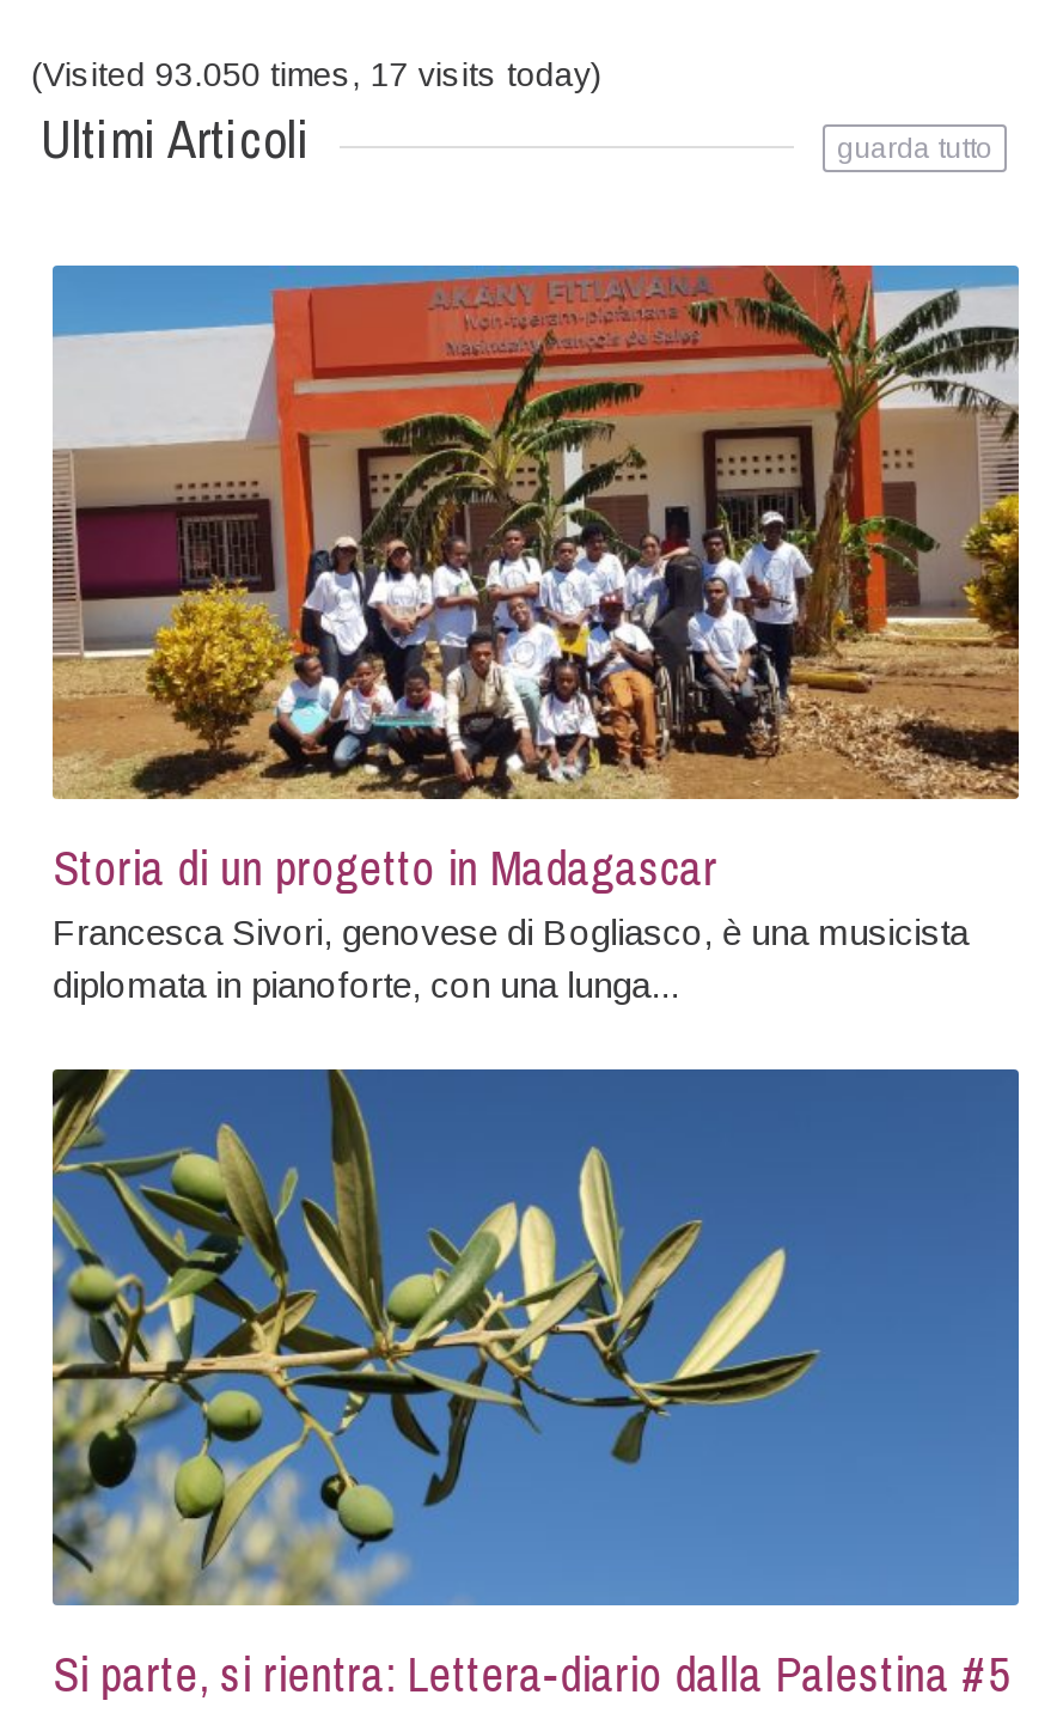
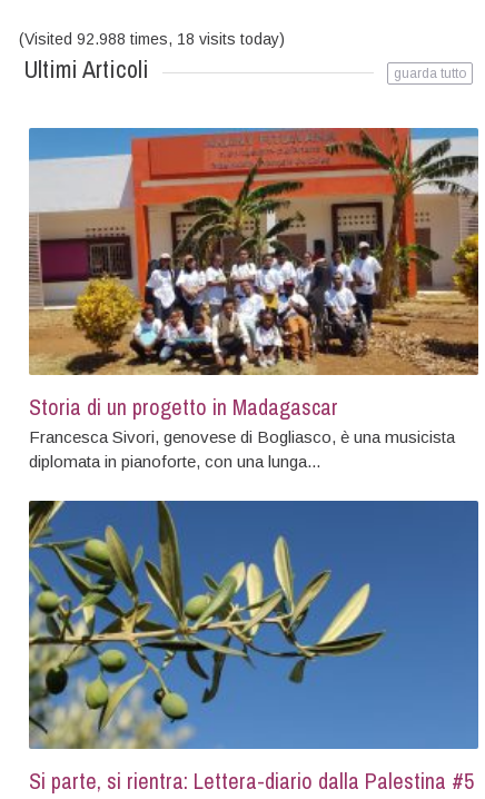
- (Visited 93.050 times, 17 visits today)
+ (Visited 92.988 times, 18 visits today)
